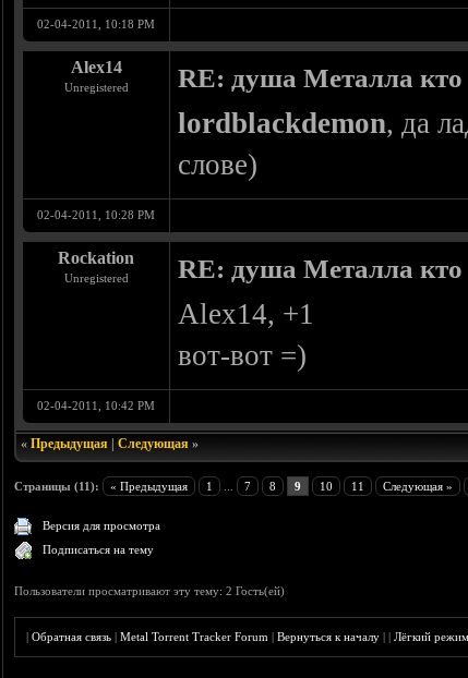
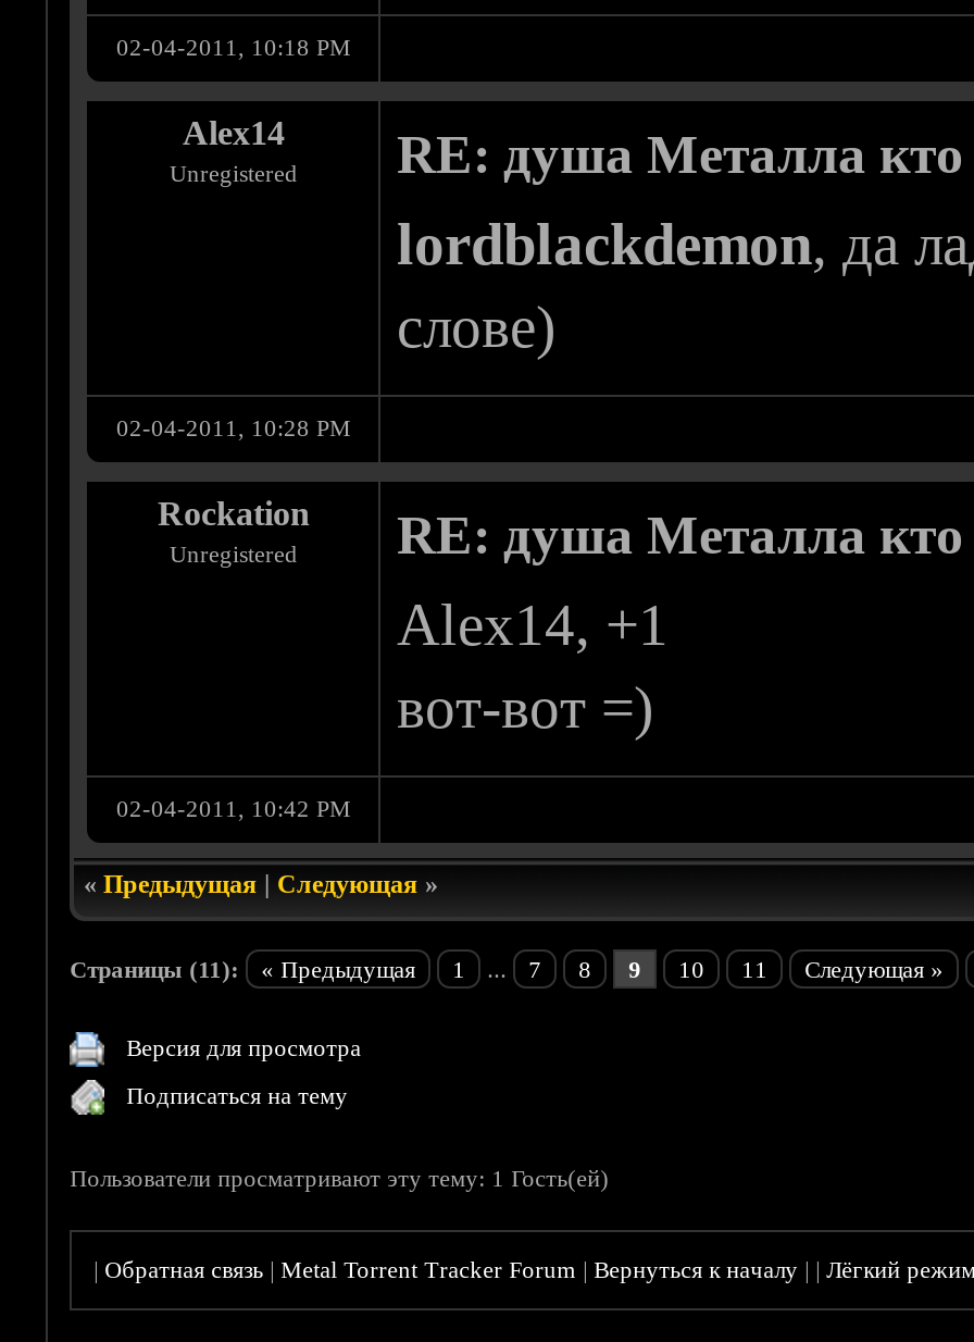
- Пользователи просматривают эту тему: 2 Гость(ей)
+ Пользователи просматривают эту тему: 1 Гость(ей)
